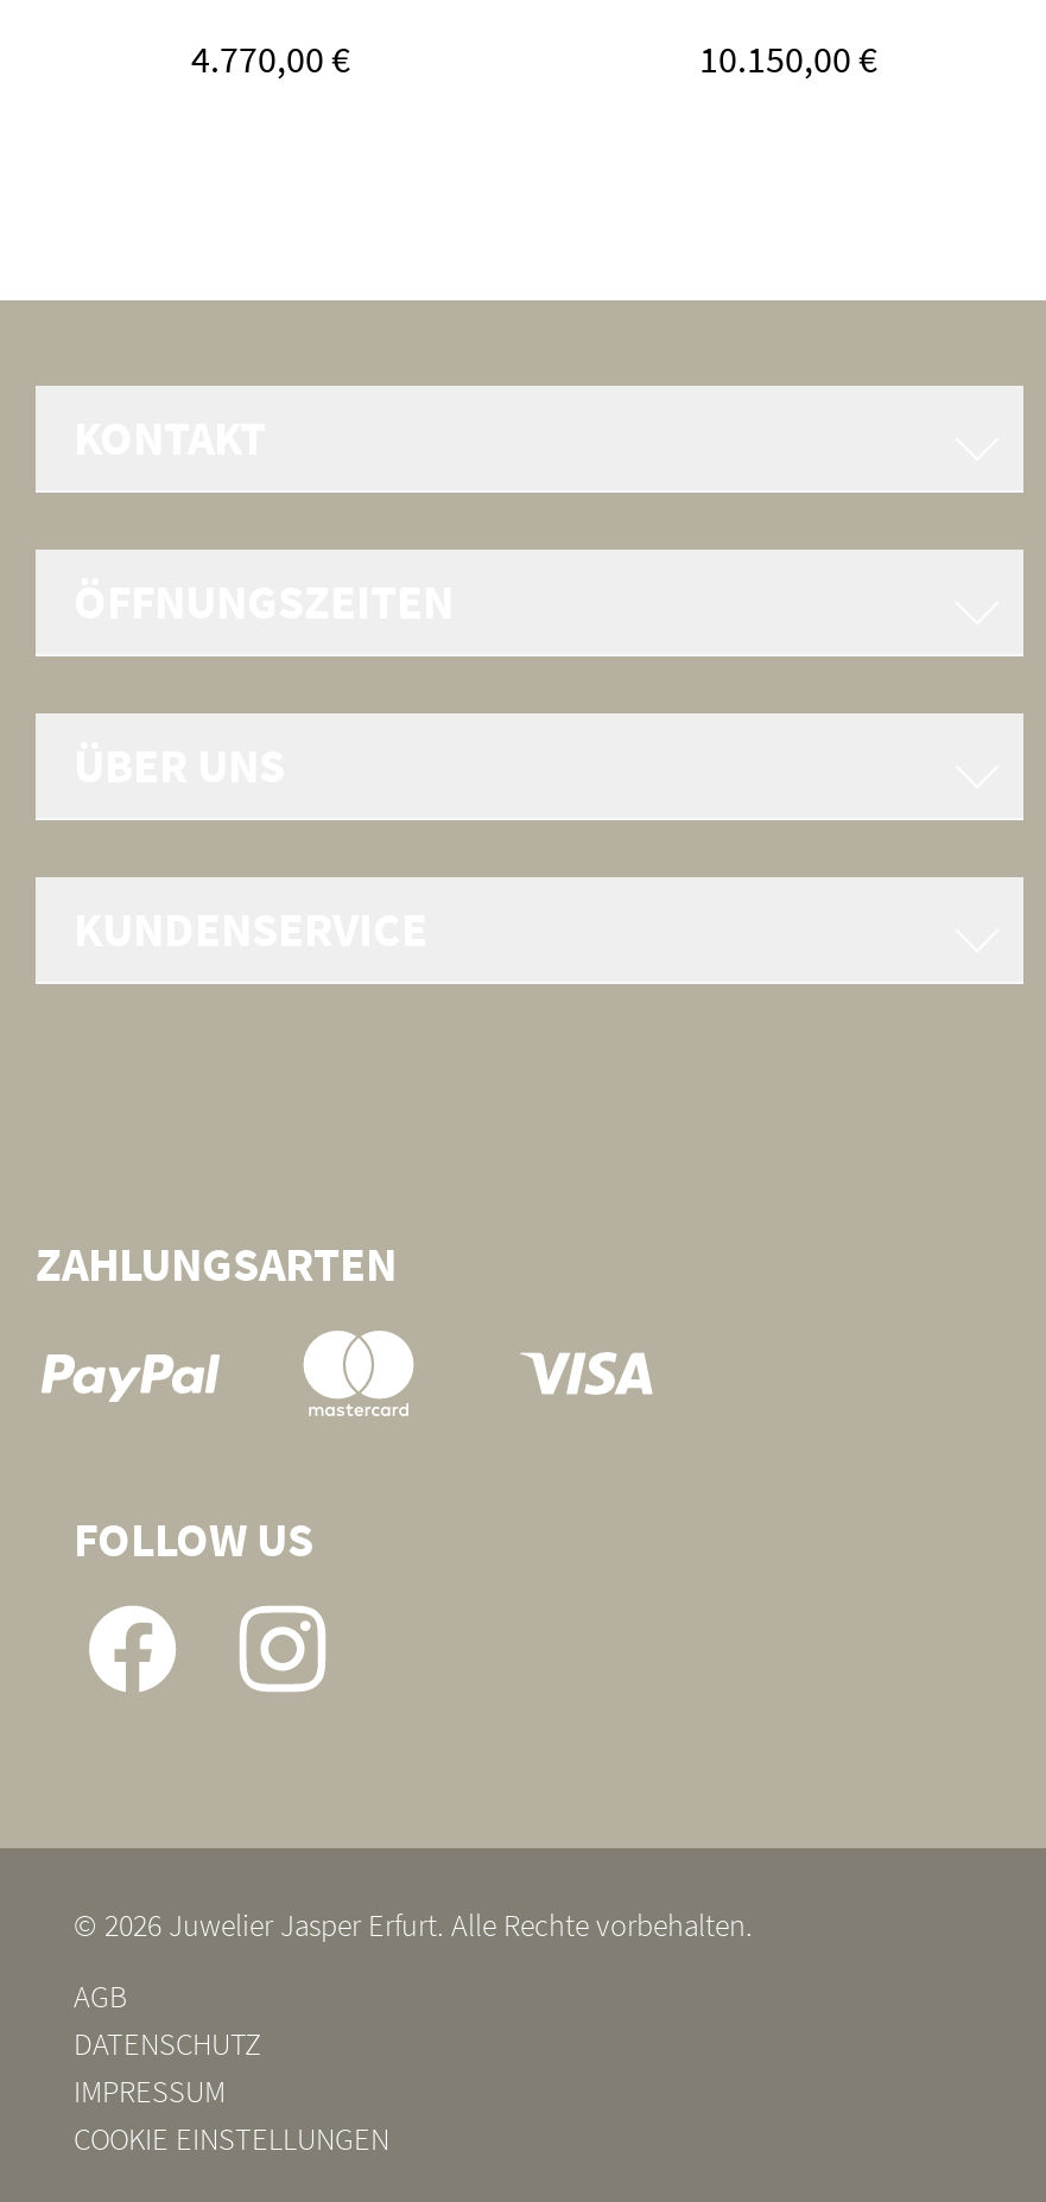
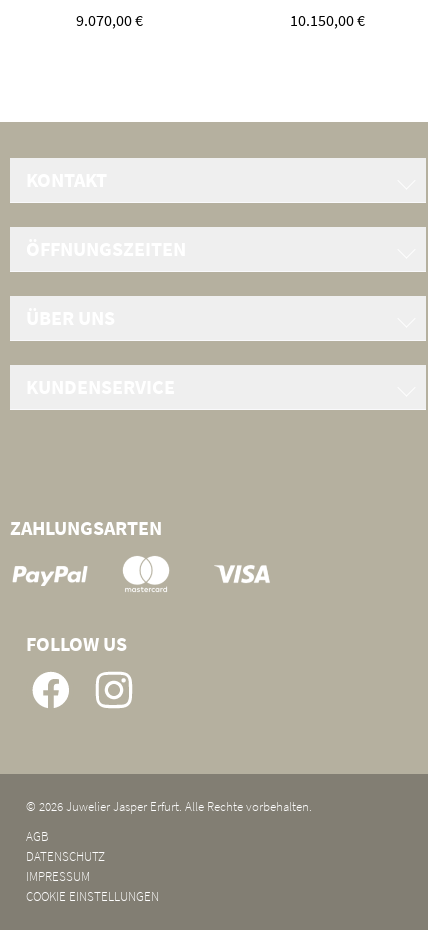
- 4.770,00 €
+ 9.070,00 €
